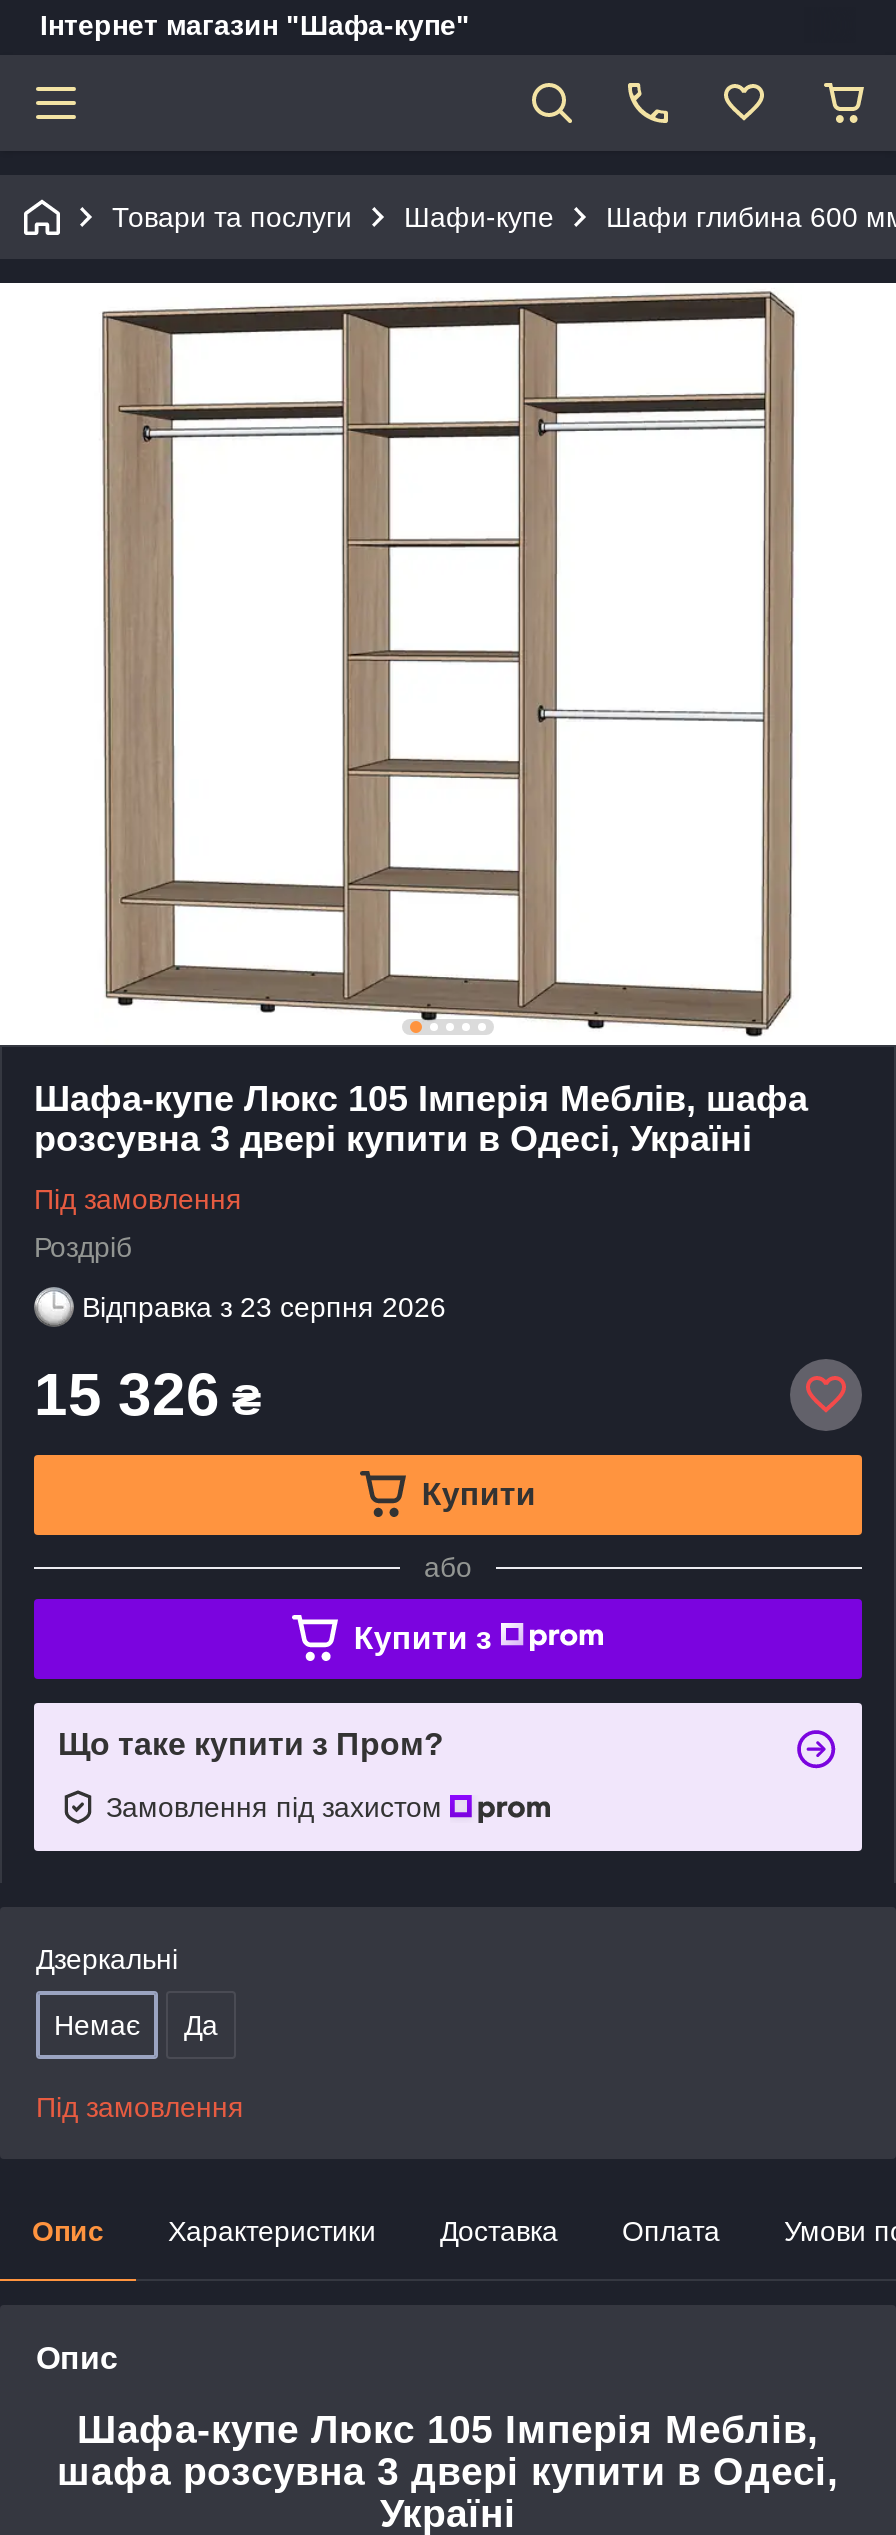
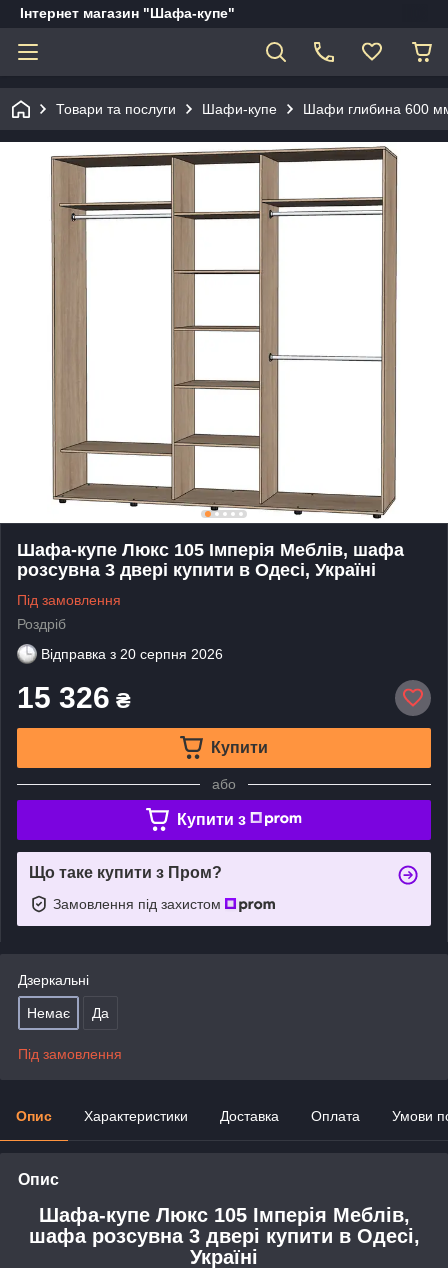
- Відправка з 23 серпня 2026
+ Відправка з 20 серпня 2026
